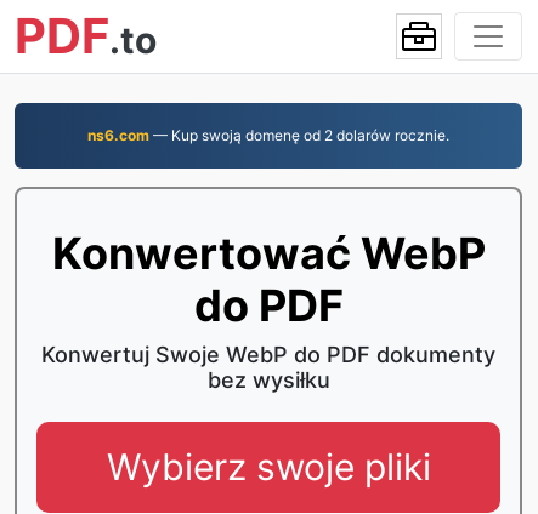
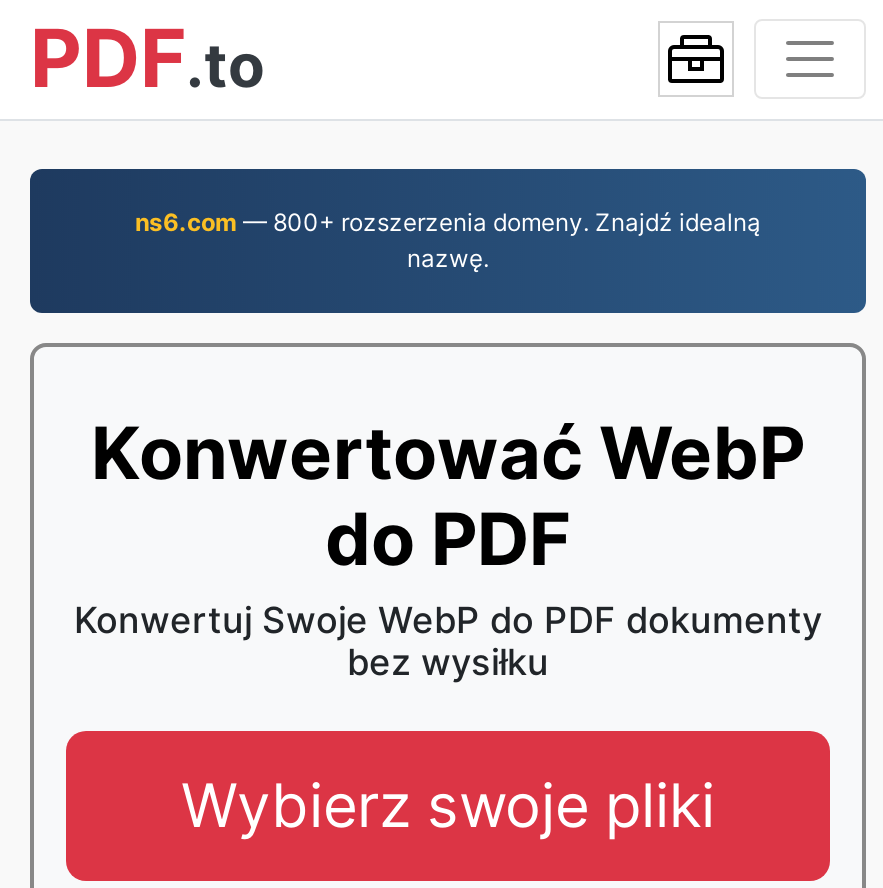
- ns6.com — Kup swoją domenę od 2 dolarów rocznie.
+ ns6.com — 800+ rozszerzenia domeny. Znajdź idealną
+ nazwę.
